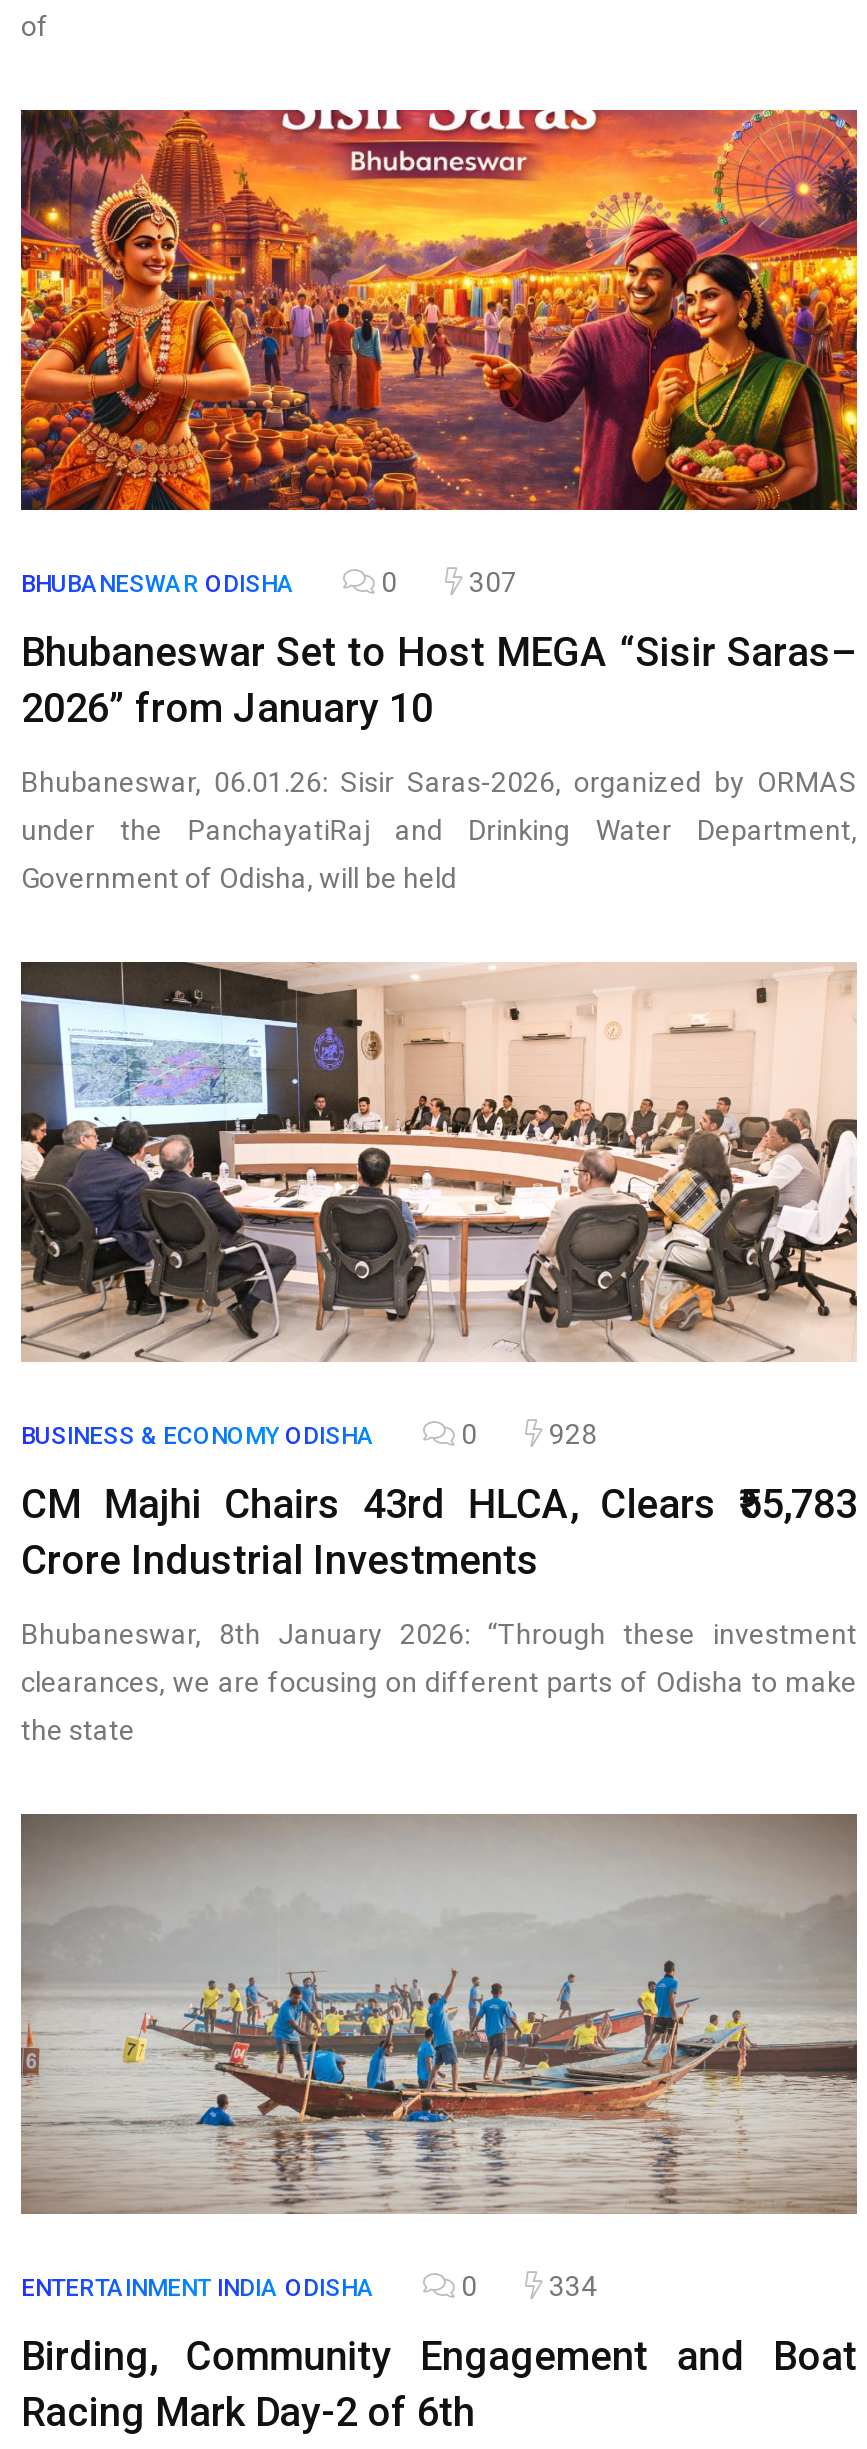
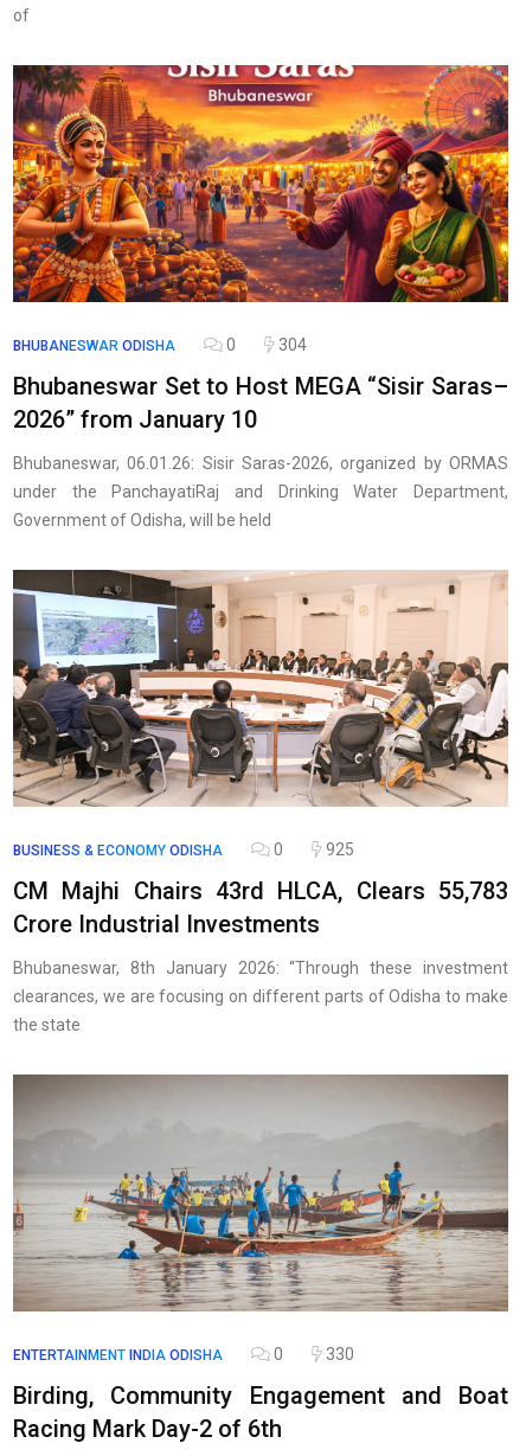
- 307
+ 304

- 928
+ 925

- 334
+ 330
